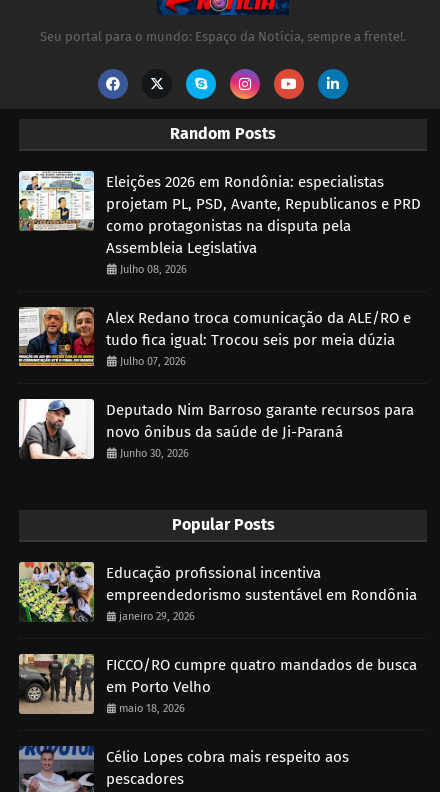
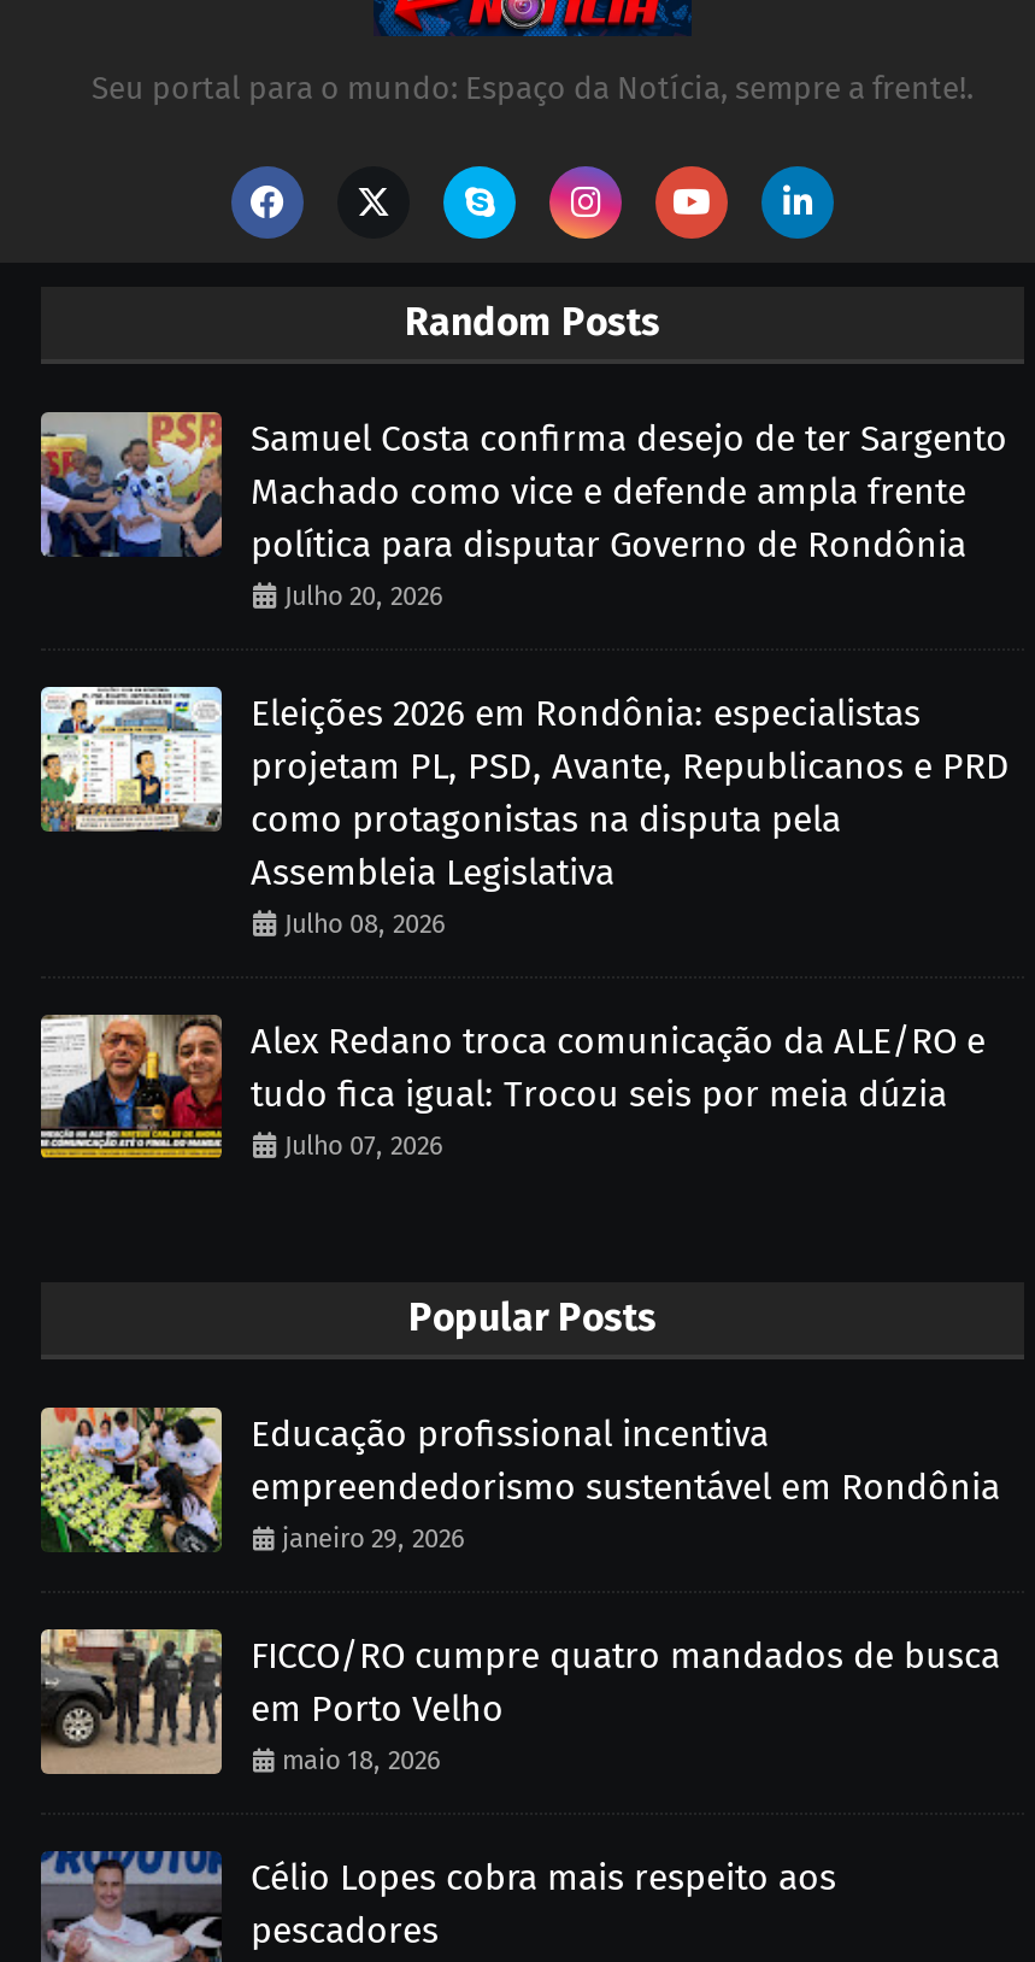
+ [image]
+ Samuel Costa confirma desejo de ter Sargento
+ Machado como vice e defende ampla frente
+ política para disputar Governo de Rondônia
+ Julho 20, 2026

moved down: [image] | Eleições 2026 em Rondônia: especialistas | projetam PL, PSD, Avante, Republicanos e PRD | ... | tudo fica igual: Trocou seis por meia dúzia | Julho 07, 2026

- [image]
- Deputado Nim Barroso garante recursos para
- novo ônibus da saúde de Ji-Paraná
- Junho 30, 2026
